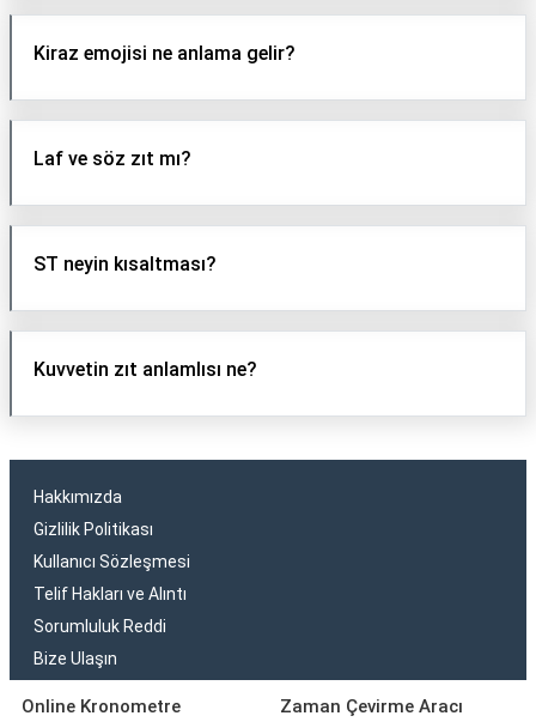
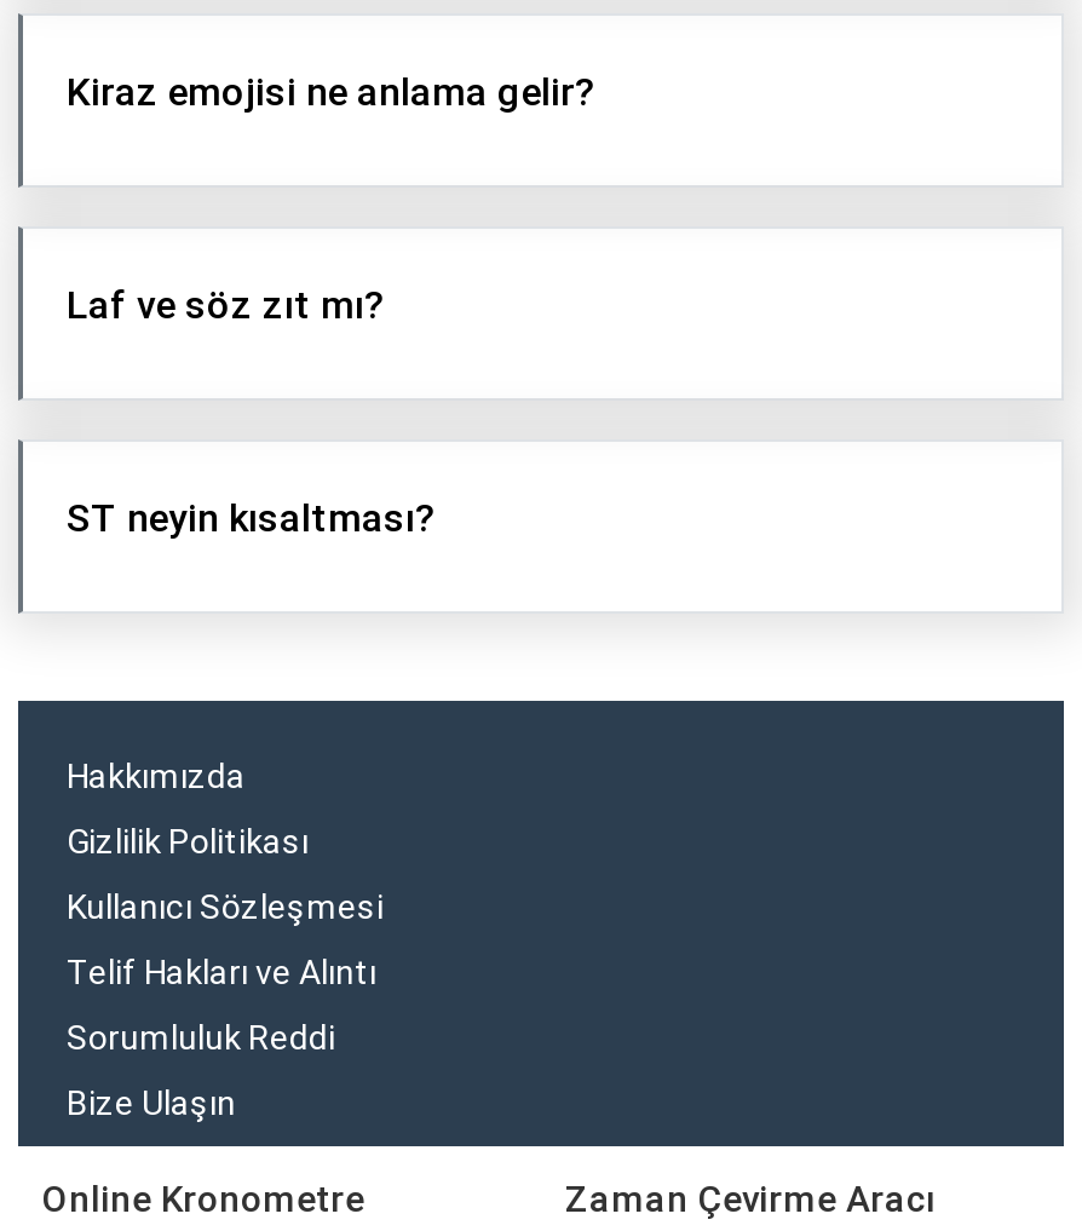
- Kuvvetin zıt anlamlısı ne?
